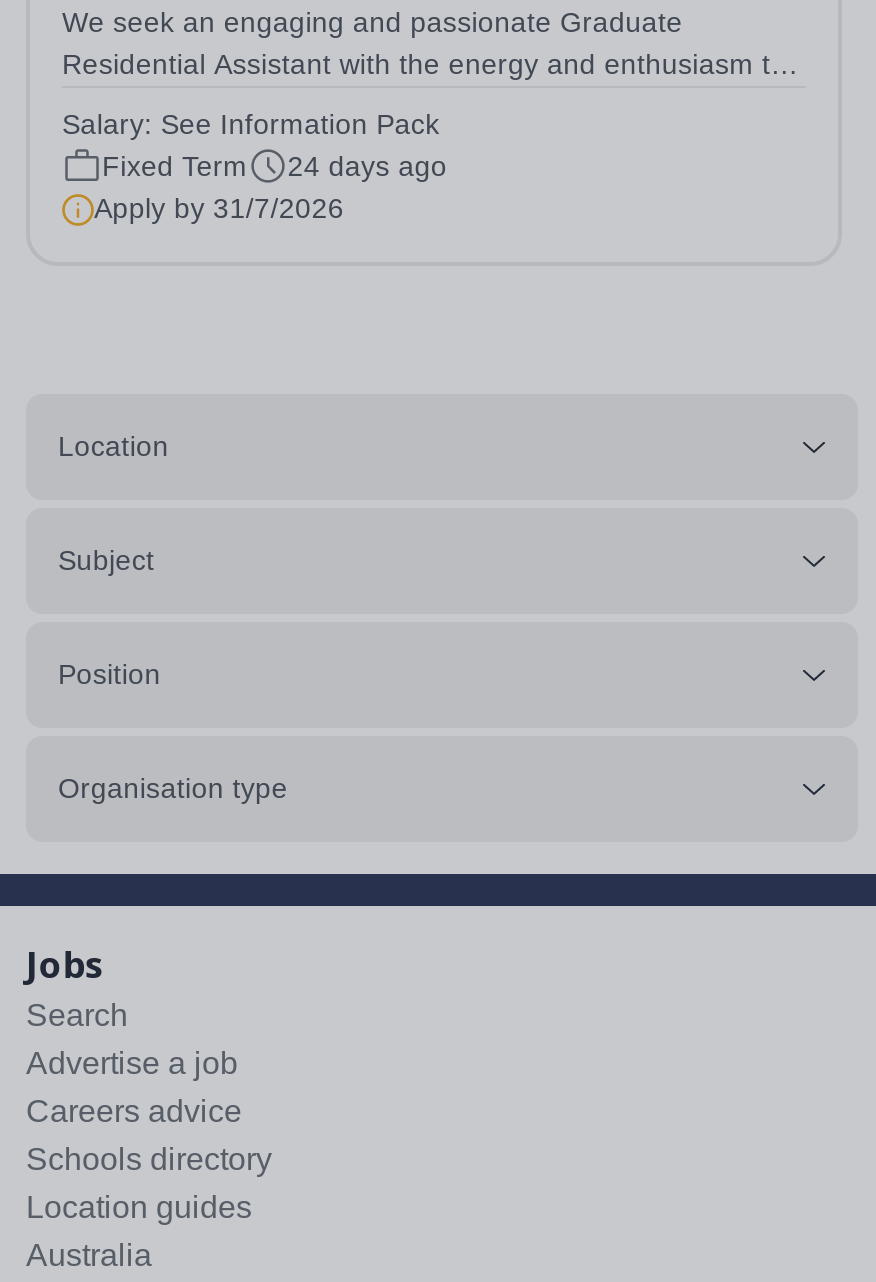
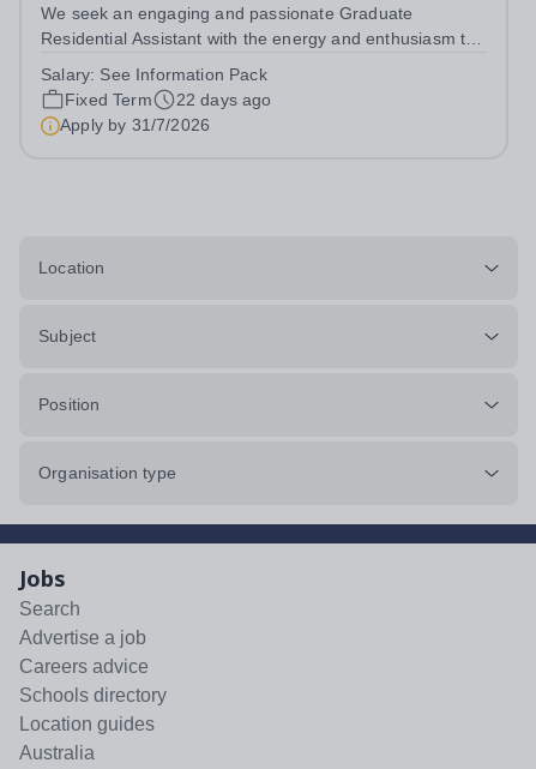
- Fixed Term 24 days ago
+ Fixed Term 22 days ago
